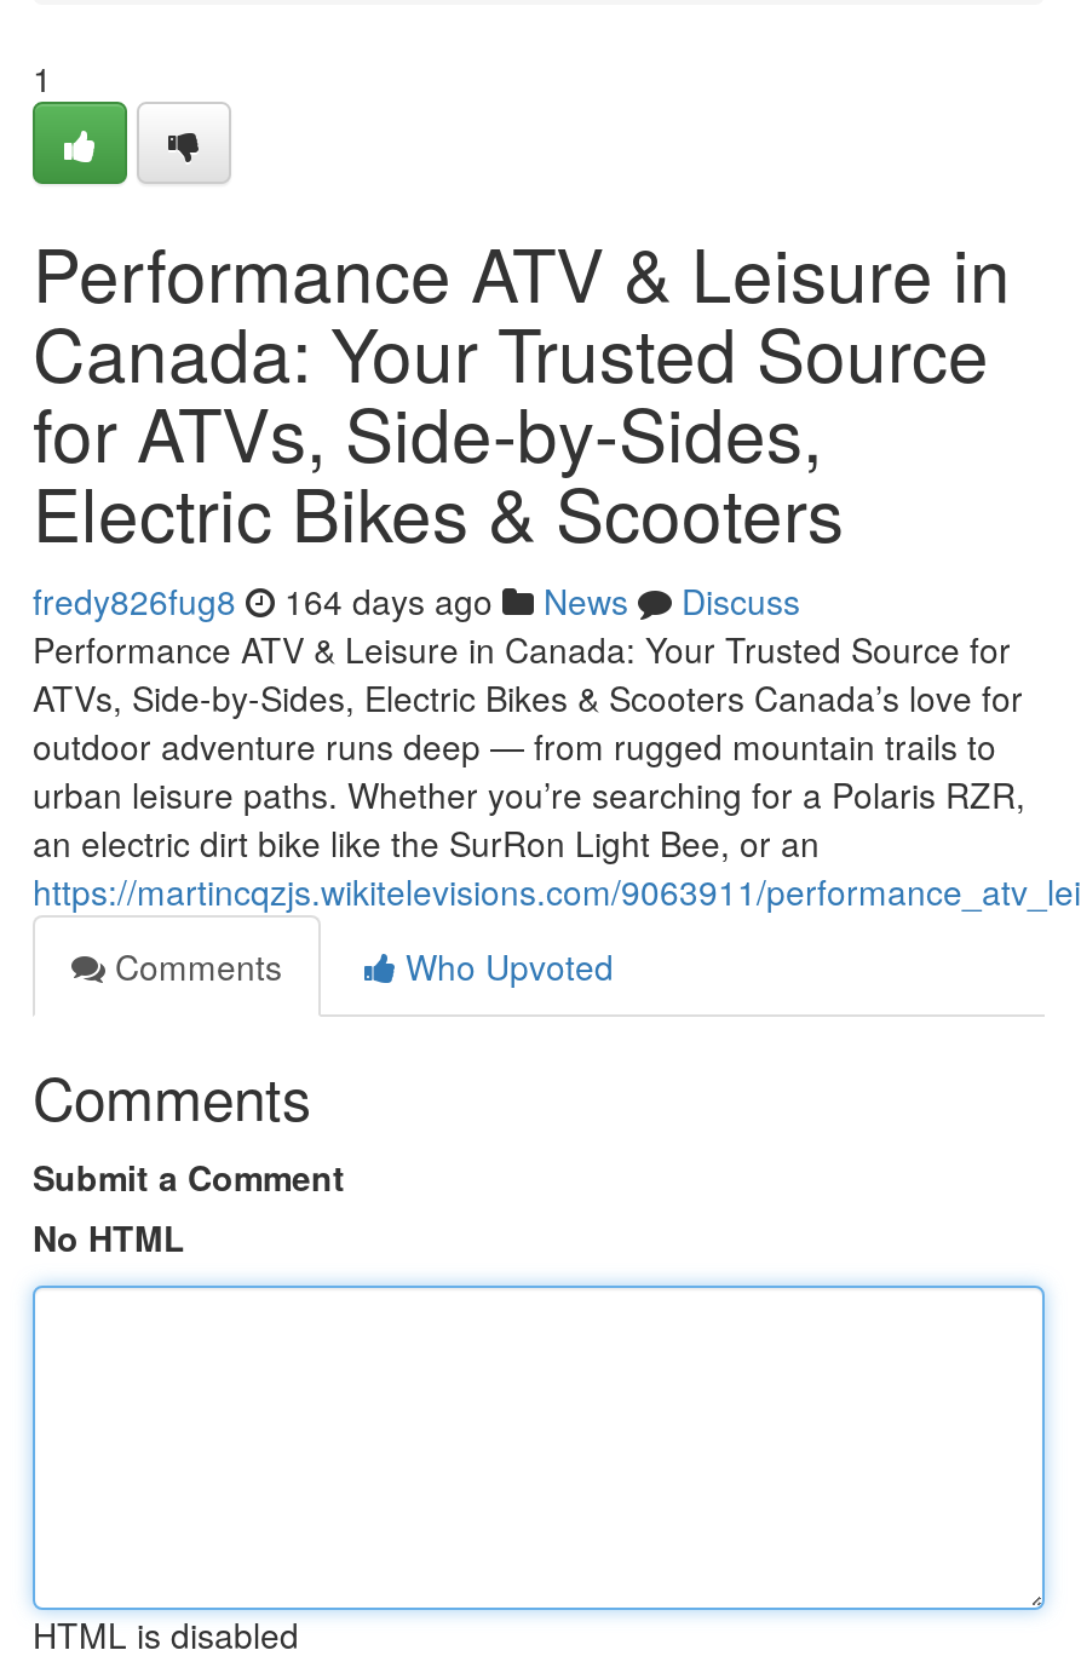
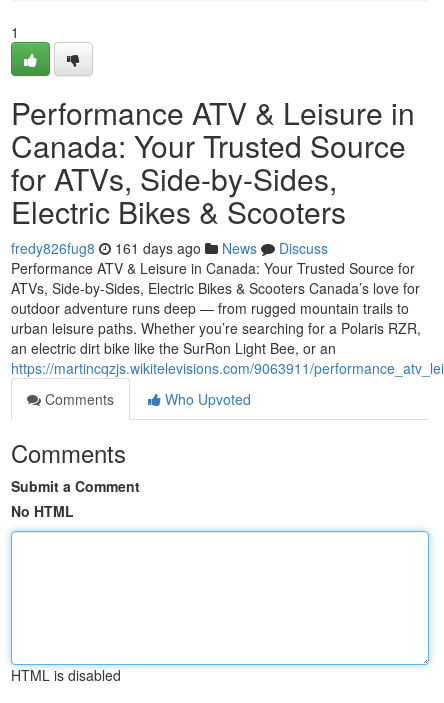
- fredy826fug8 164 days ago News Discuss
+ fredy826fug8 161 days ago News Discuss
